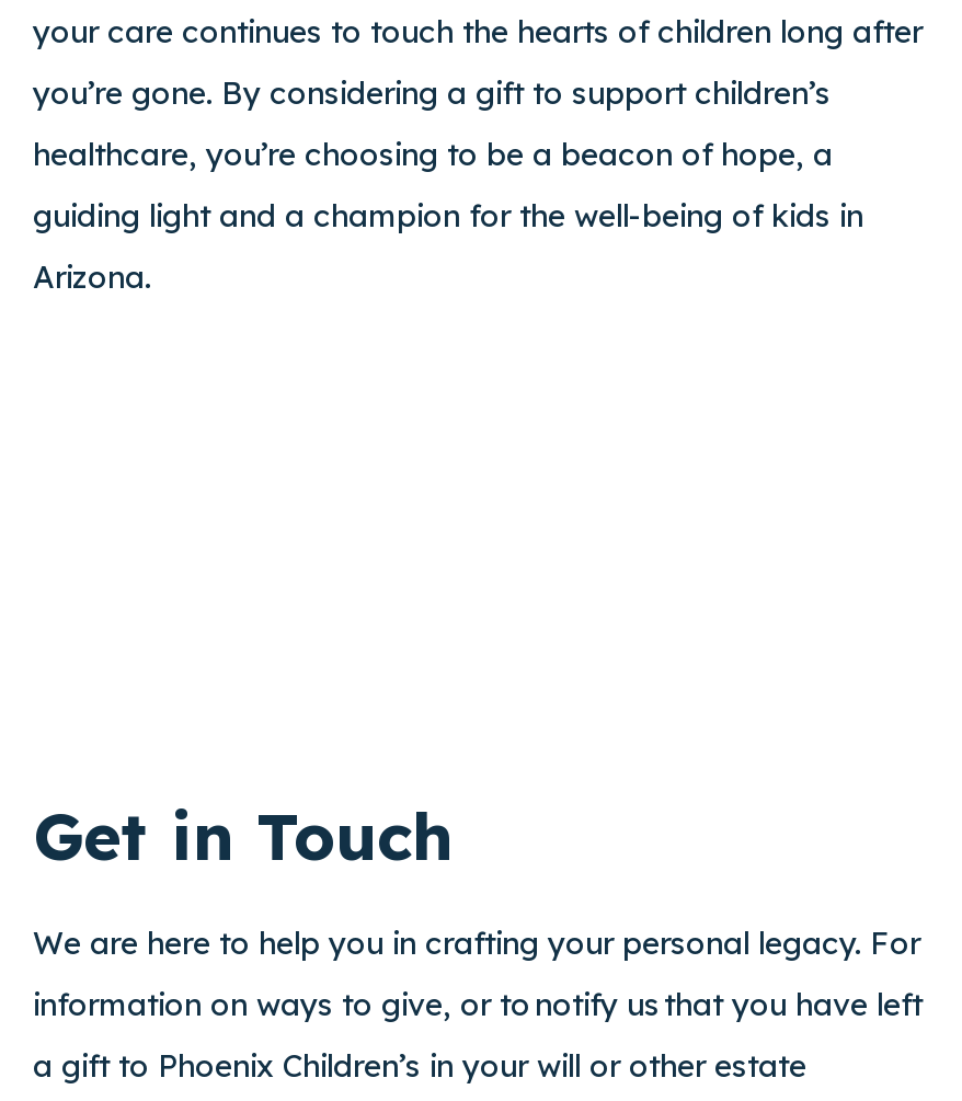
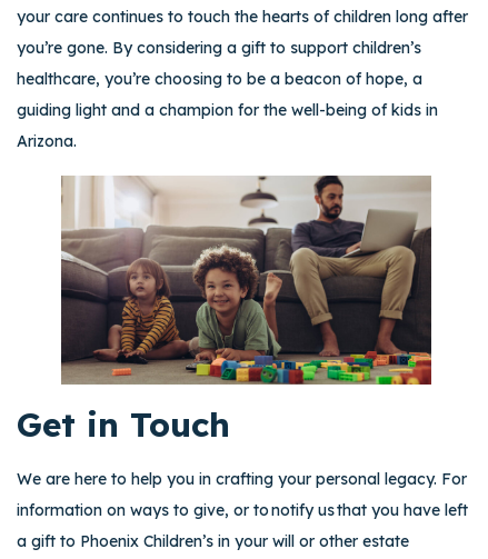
+ [image]
